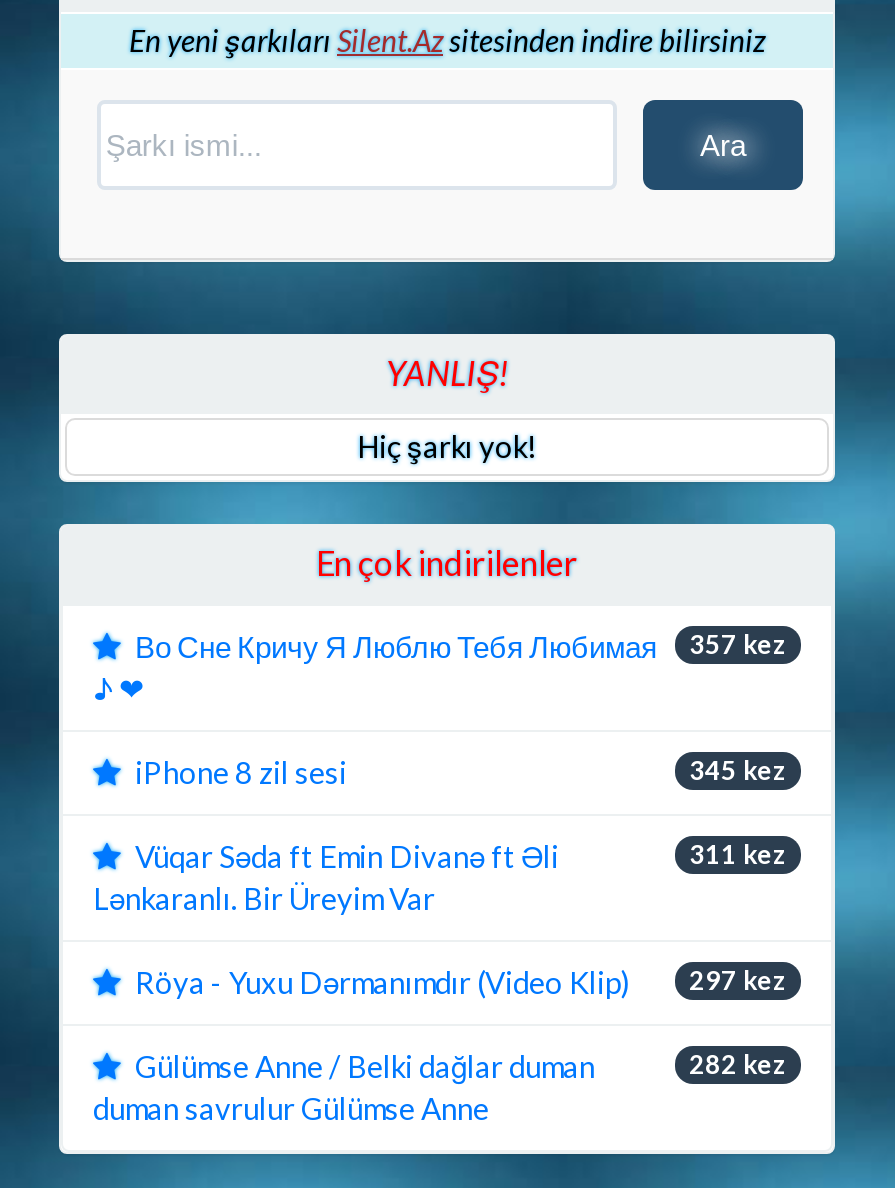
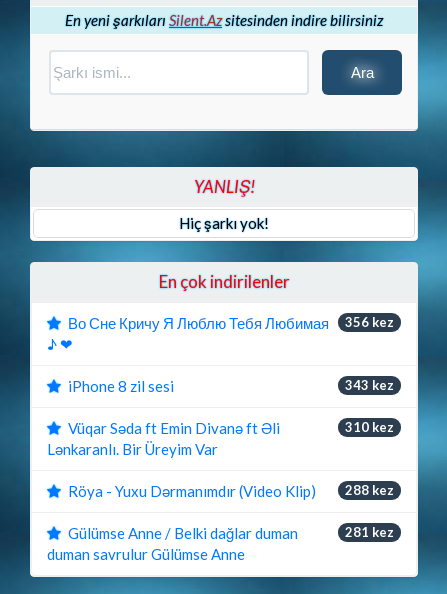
- Во Сне Кричу Я Люблю Тебя Любимая 357 kez
+ Во Сне Кричу Я Люблю Тебя Любимая 356 kez

- 345 kez
+ 343 kez

- 311 kez
+ 310 kez

- Röya - Yuxu Dərmanımdır (Video Klip) 297 kez
+ Röya - Yuxu Dərmanımdır (Video Klip) 288 kez

- 282 kez
+ 281 kez
